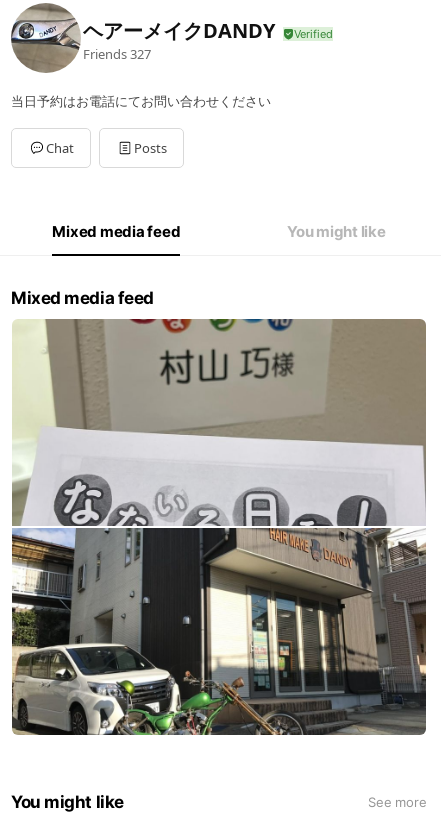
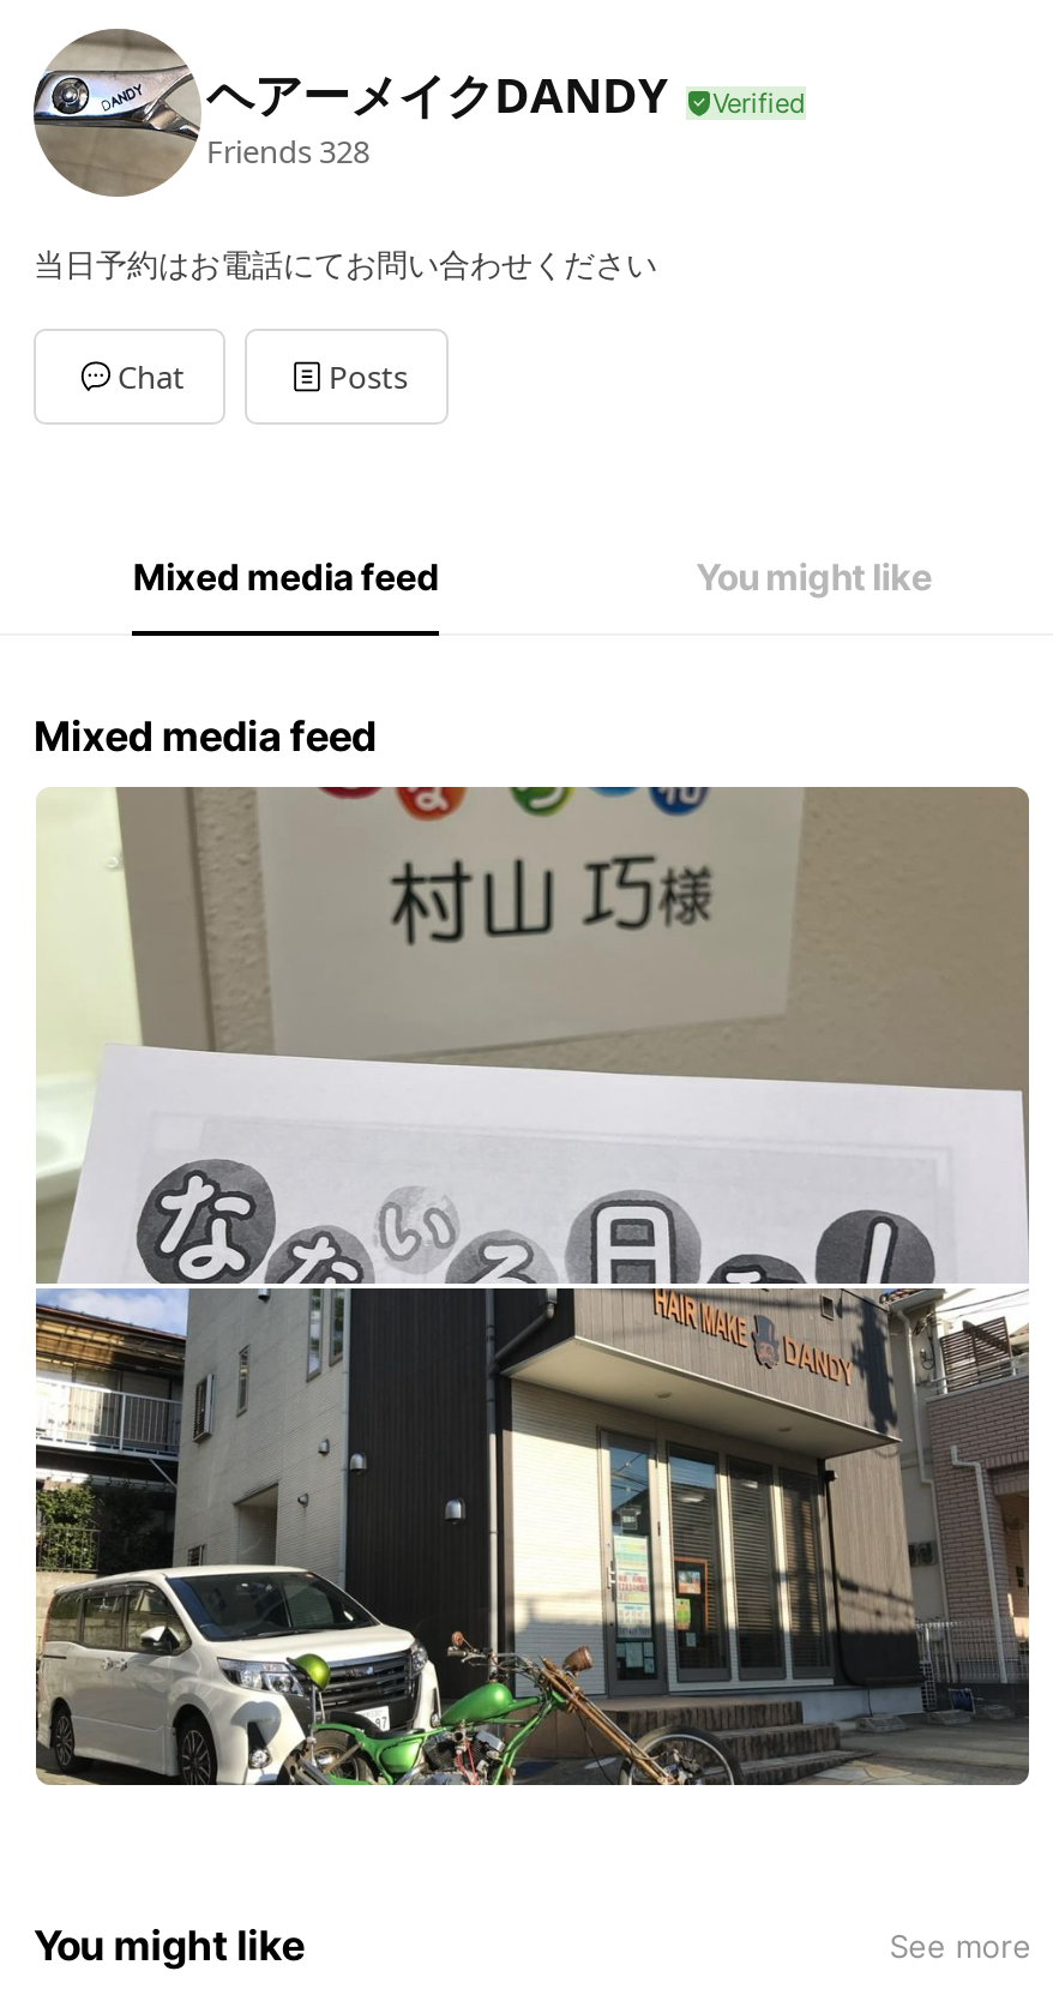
- Friends 327
+ Friends 328
